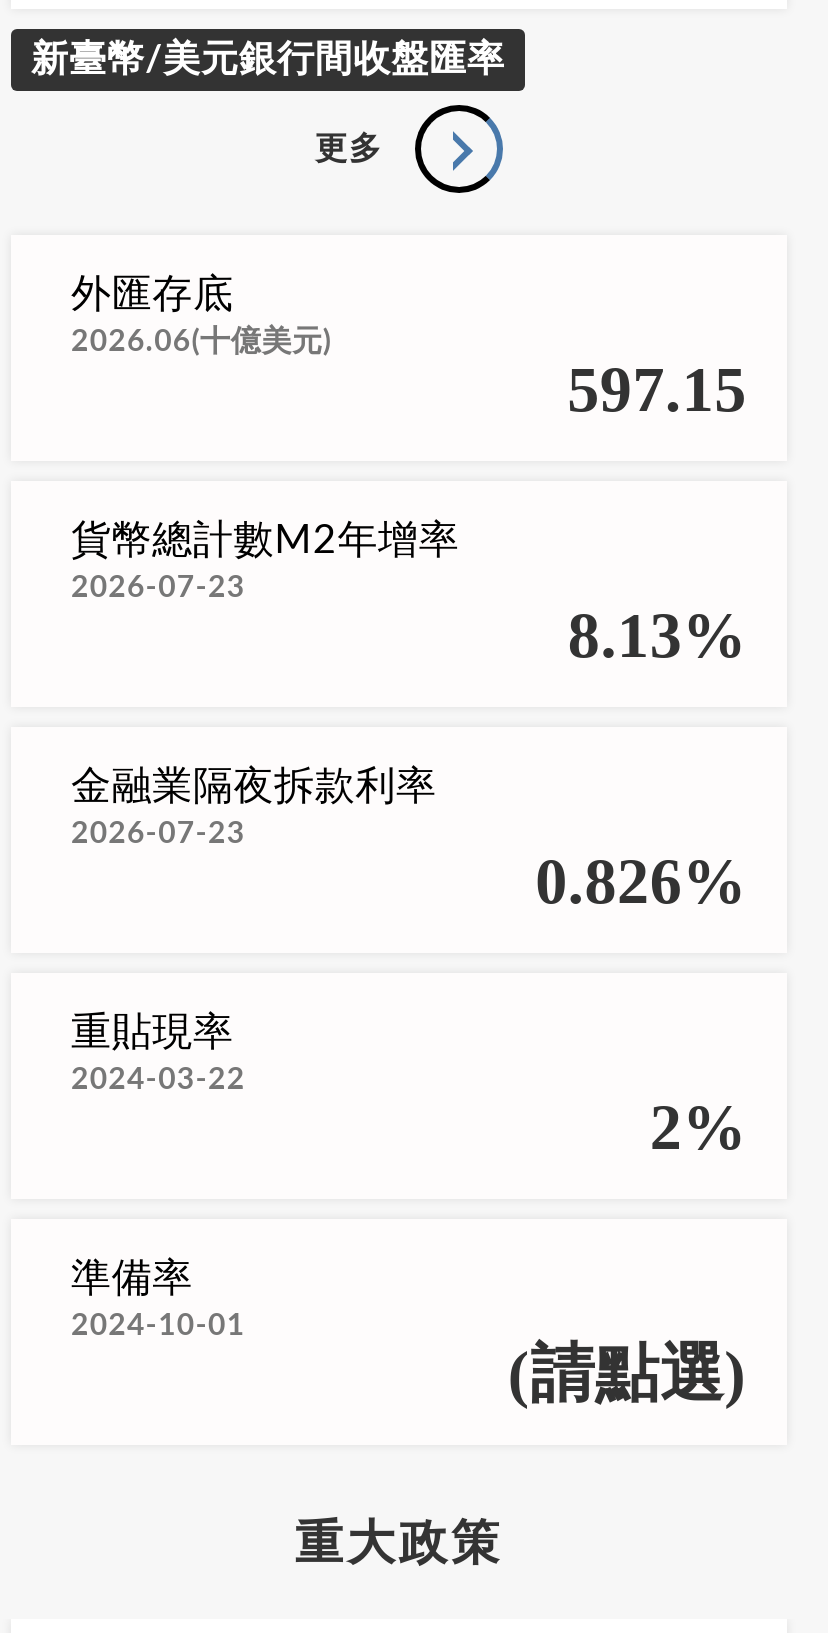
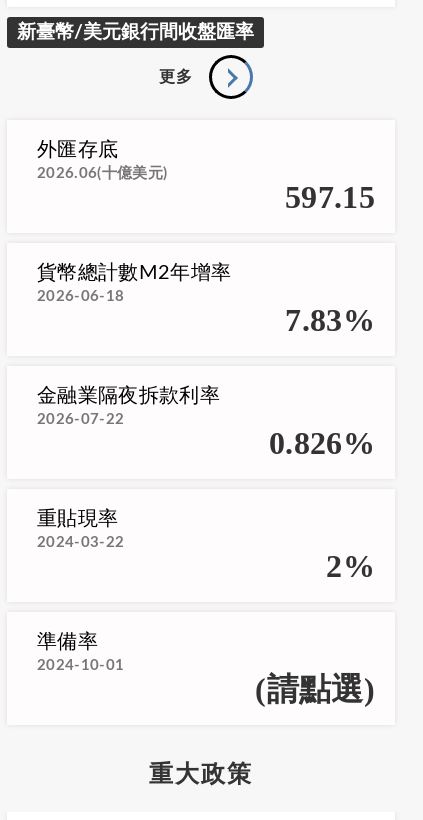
- 2026-07-23
+ 2026-06-18

- 8.13%
+ 7.83%

- 2026-07-23
+ 2026-07-22
